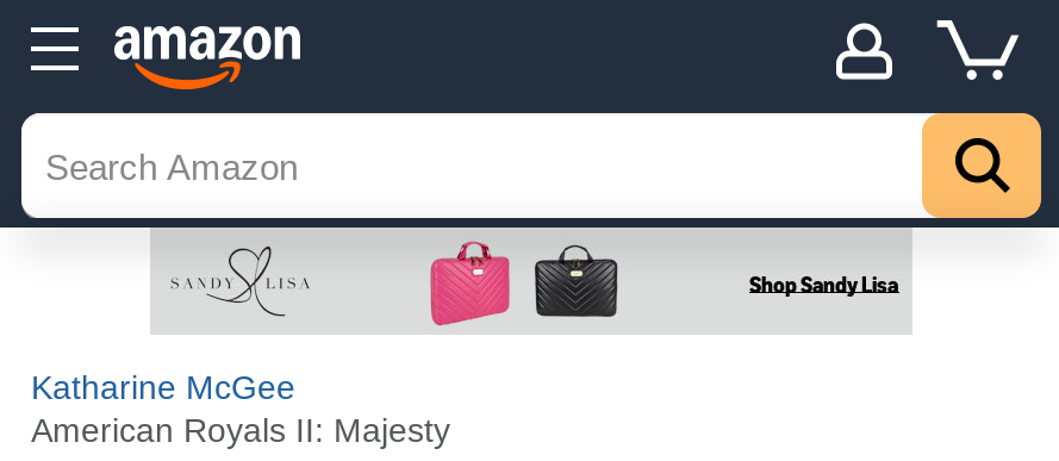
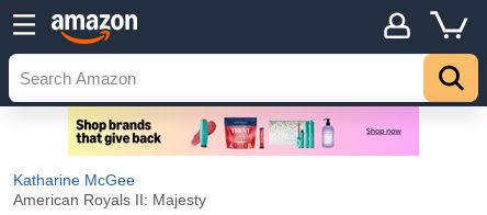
- [image]
+ [image]
